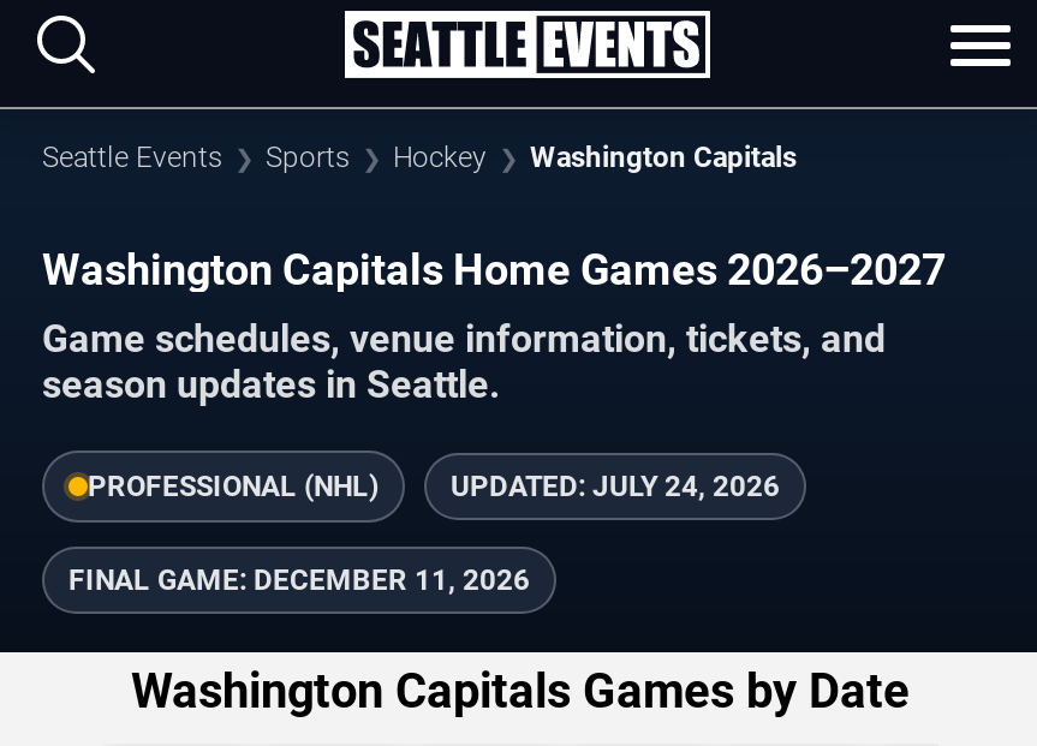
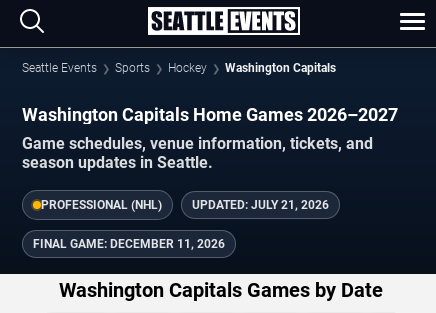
- UPDATED: JULY 24, 2026
+ UPDATED: JULY 21, 2026
